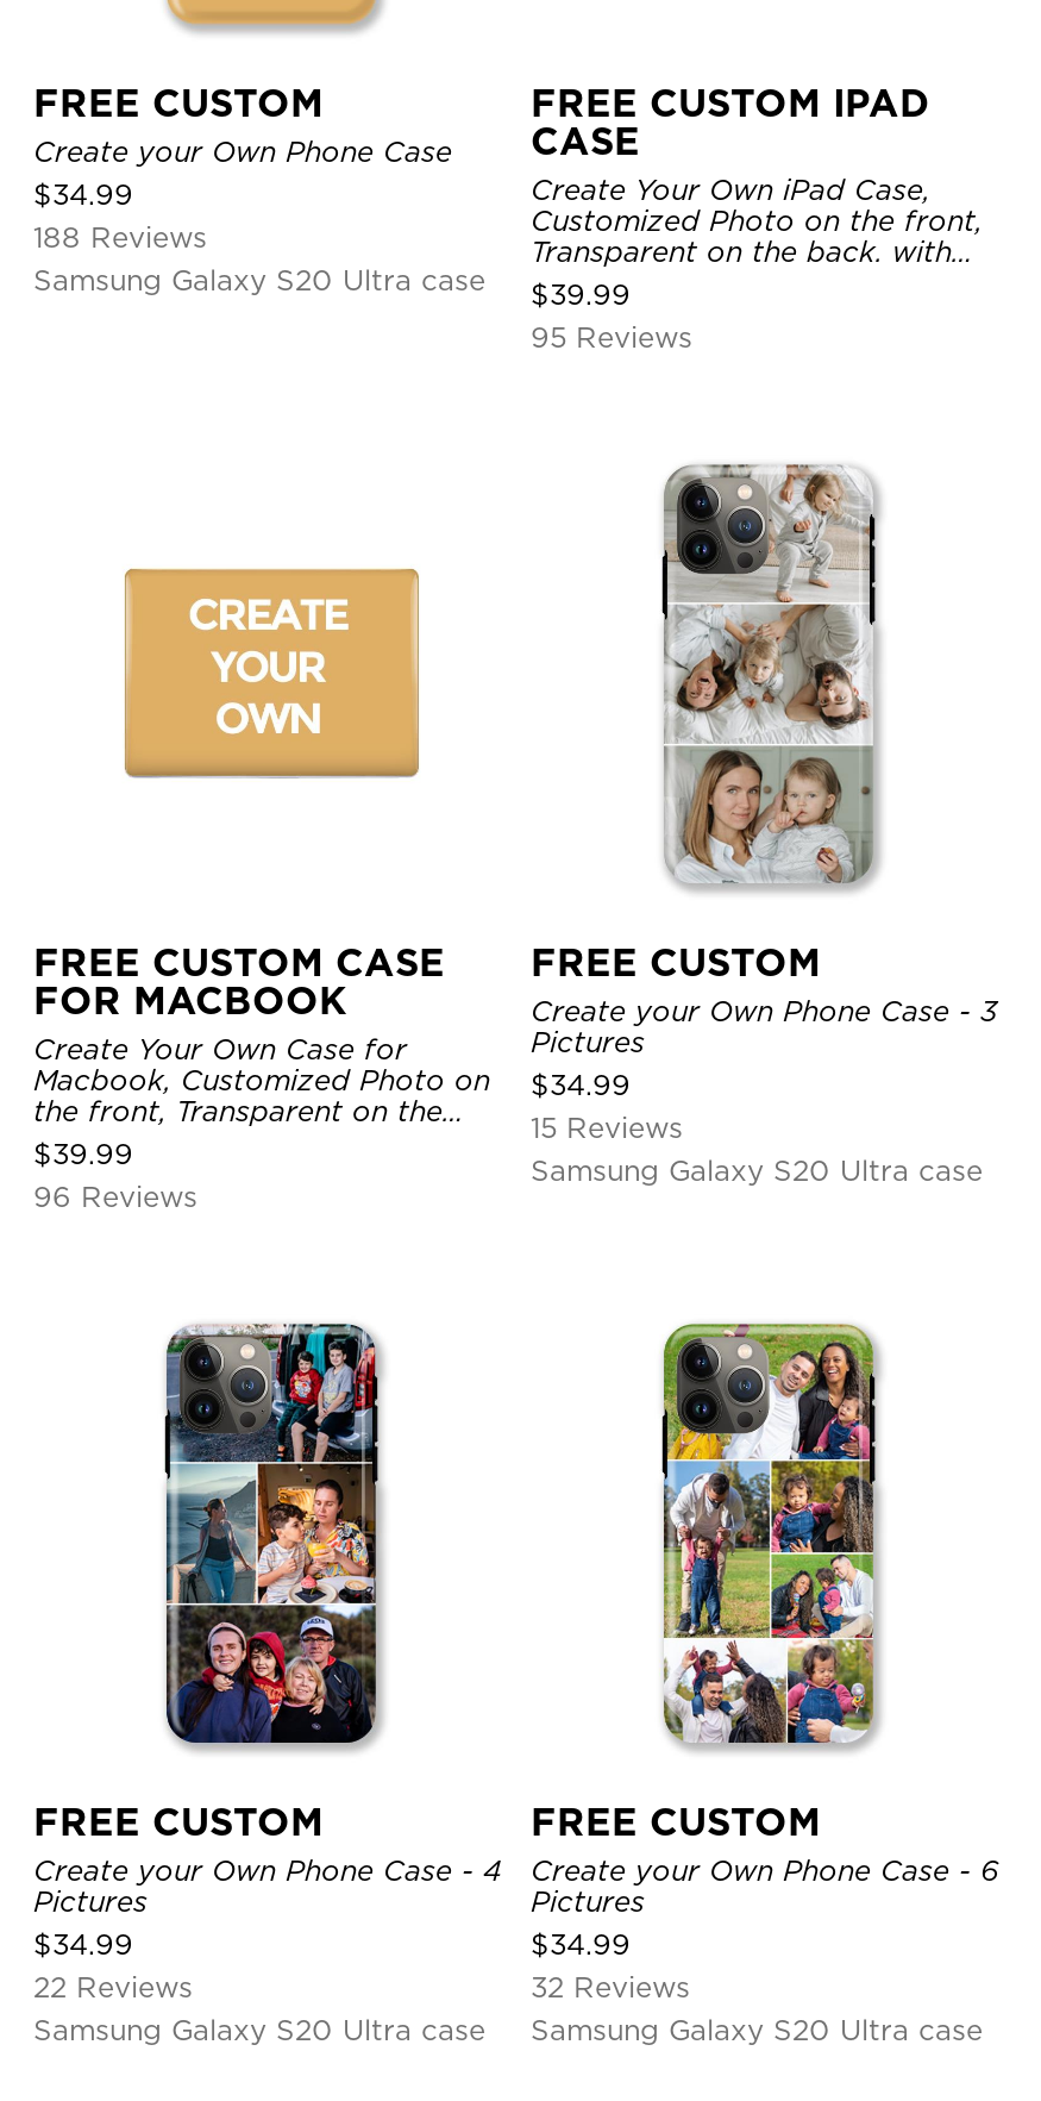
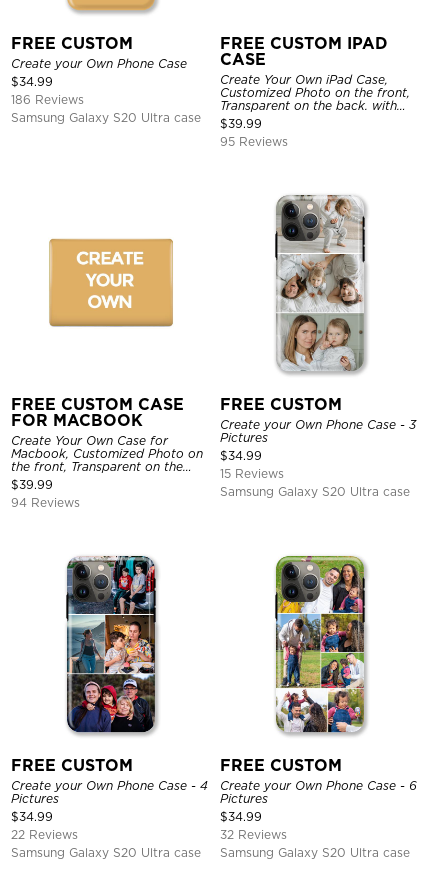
- 188 Reviews
+ 186 Reviews

- 96 Reviews
+ 94 Reviews
